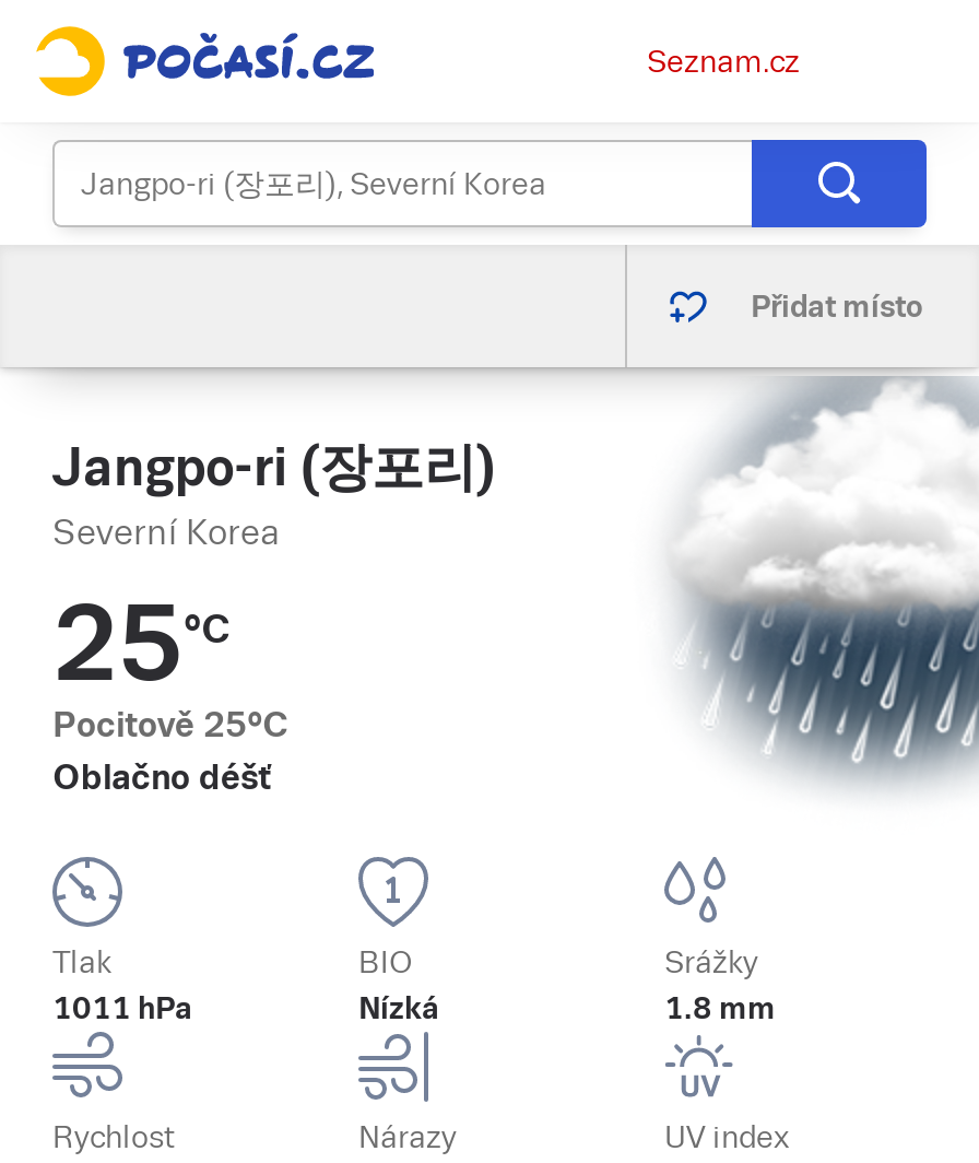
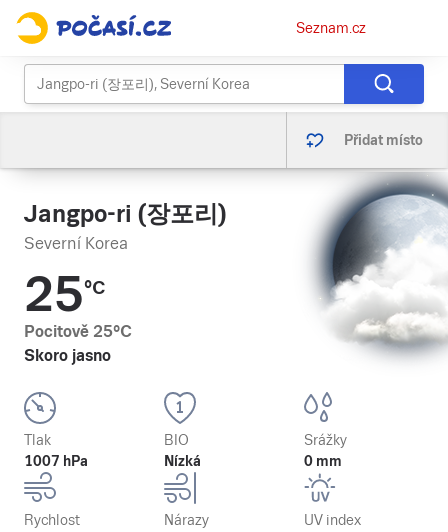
- [image]
+ [image]

- Oblačno déšť
+ Skoro jasno

- 1011 hPa
+ 1007 hPa

- 1.8 mm
+ 0 mm
